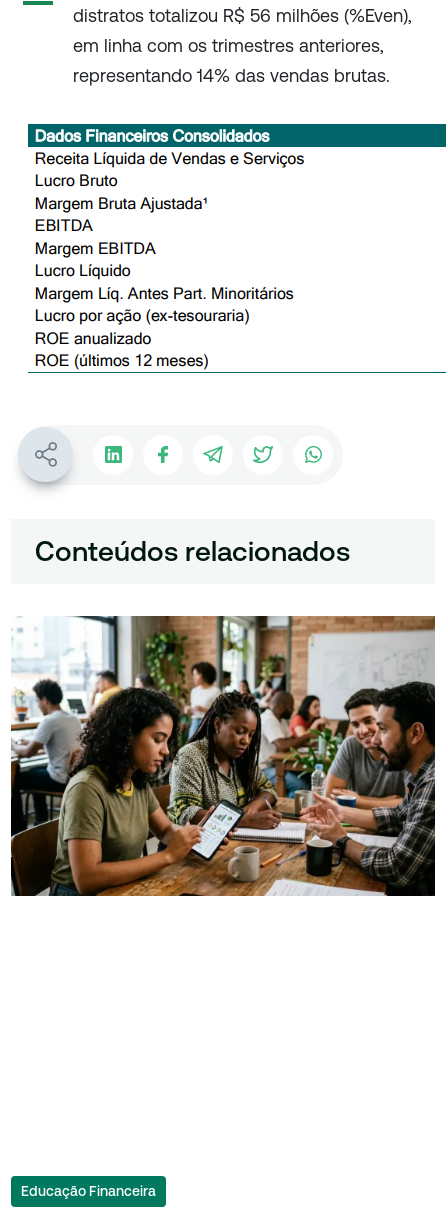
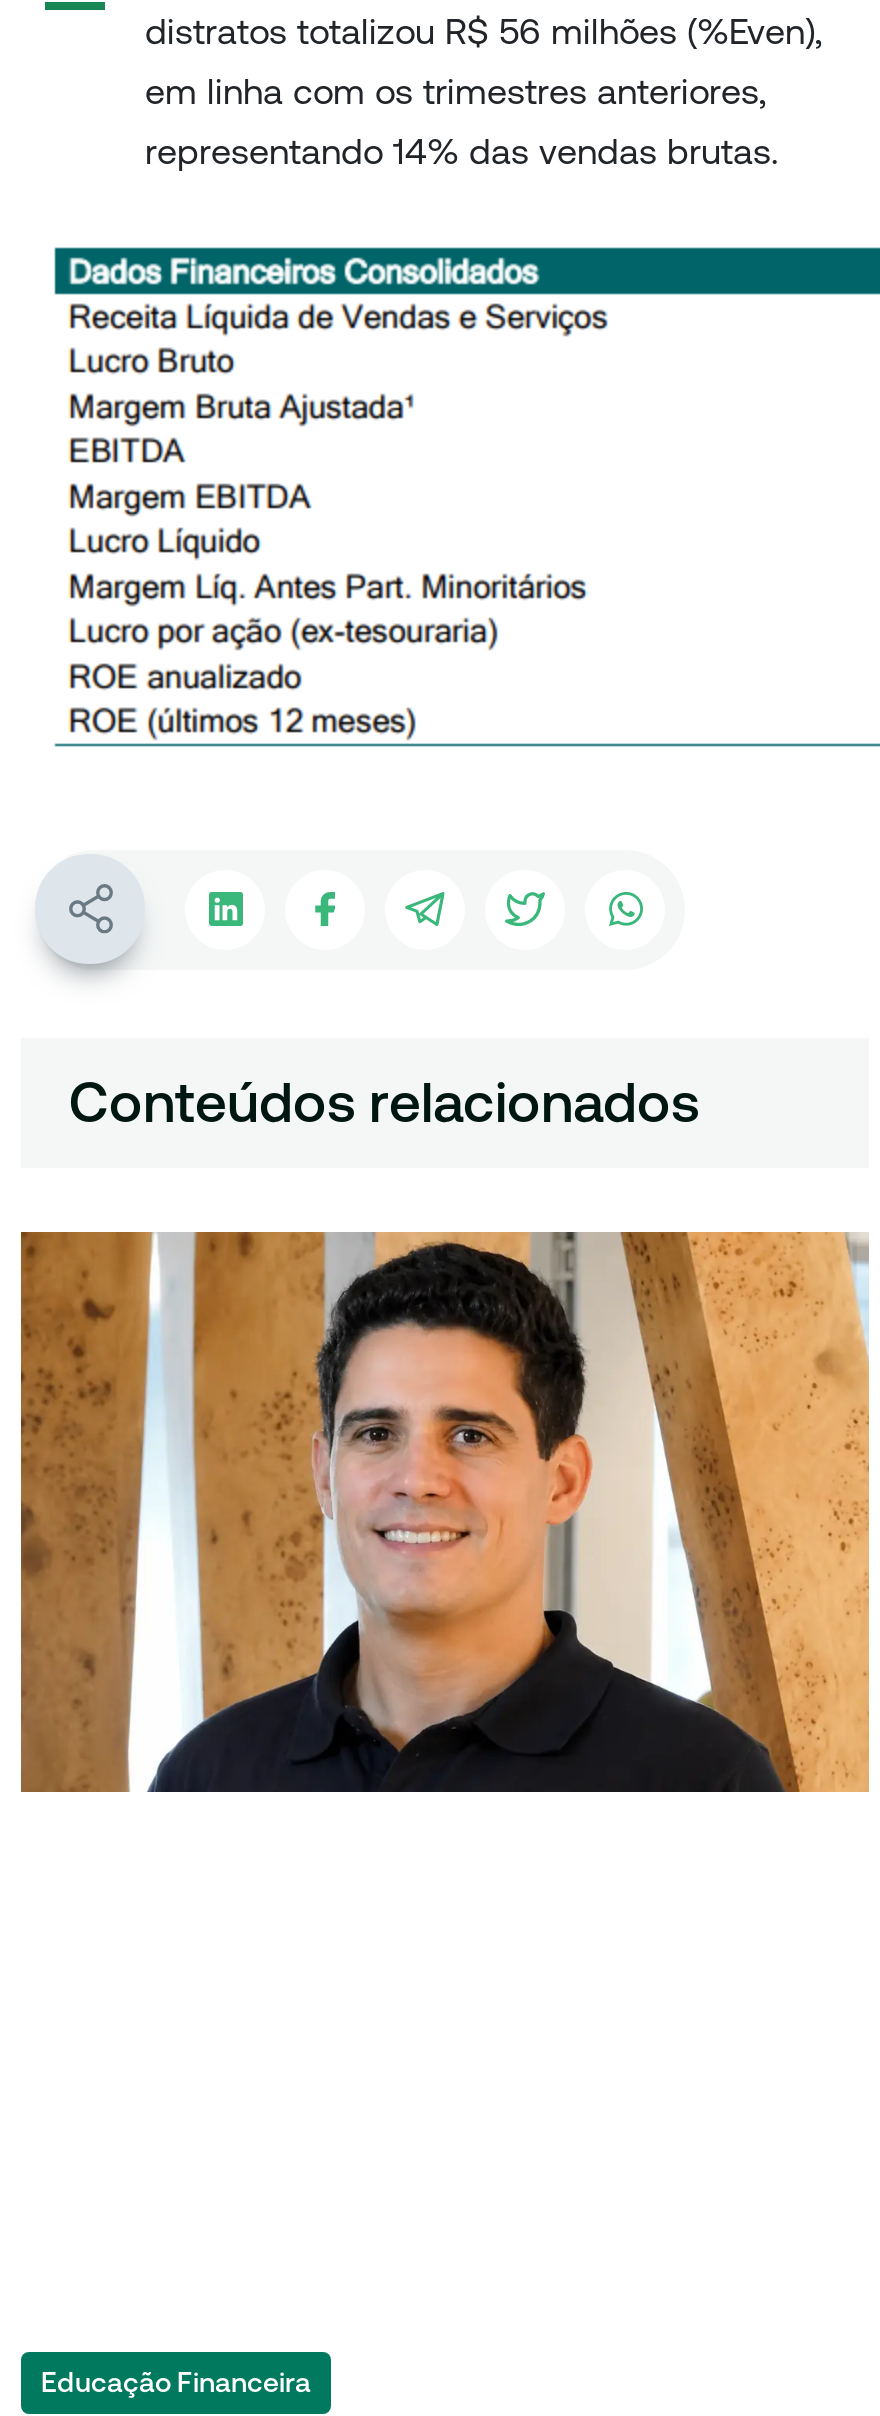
- [image]
+ [image]
